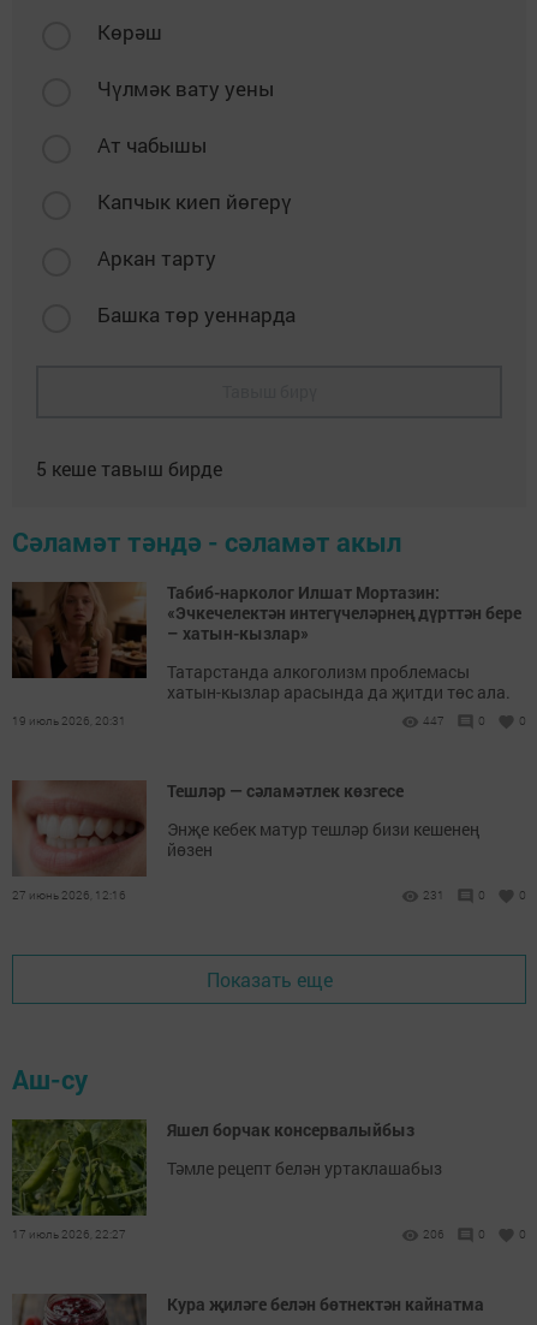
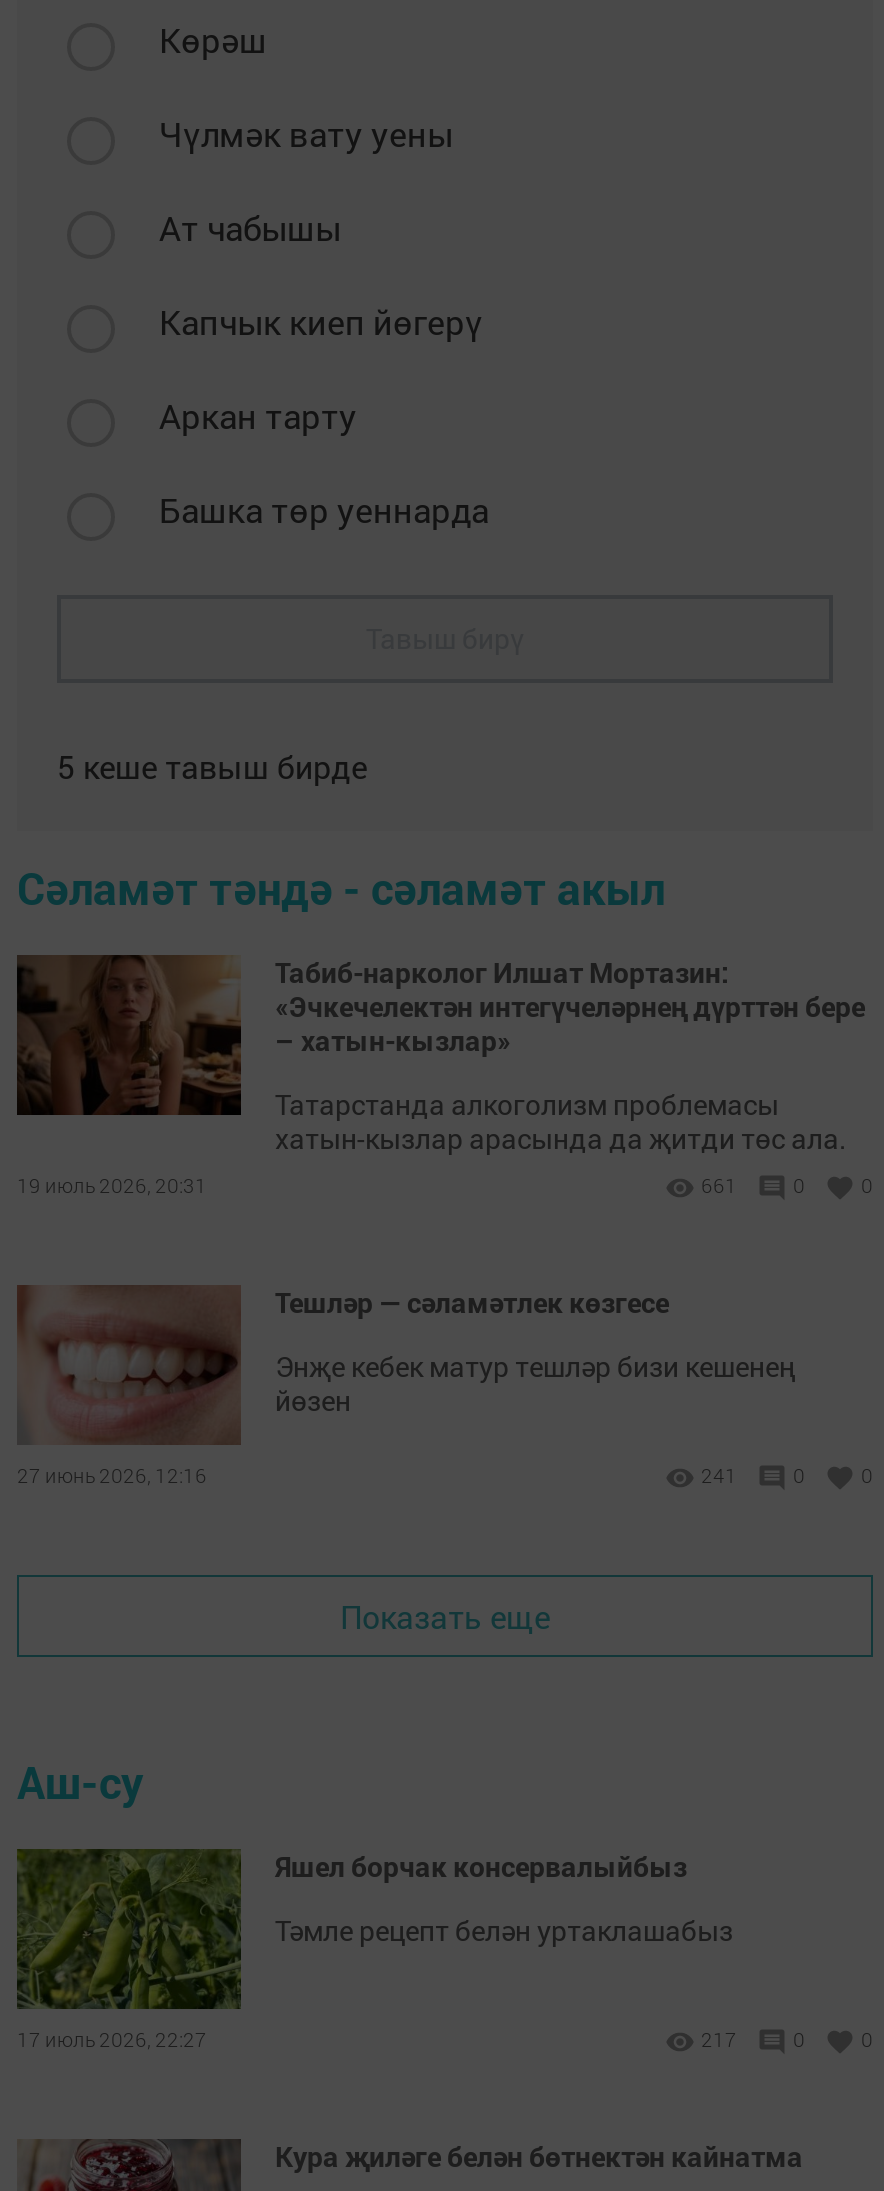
- 447
+ 661

- 231
+ 241

- 206
+ 217
